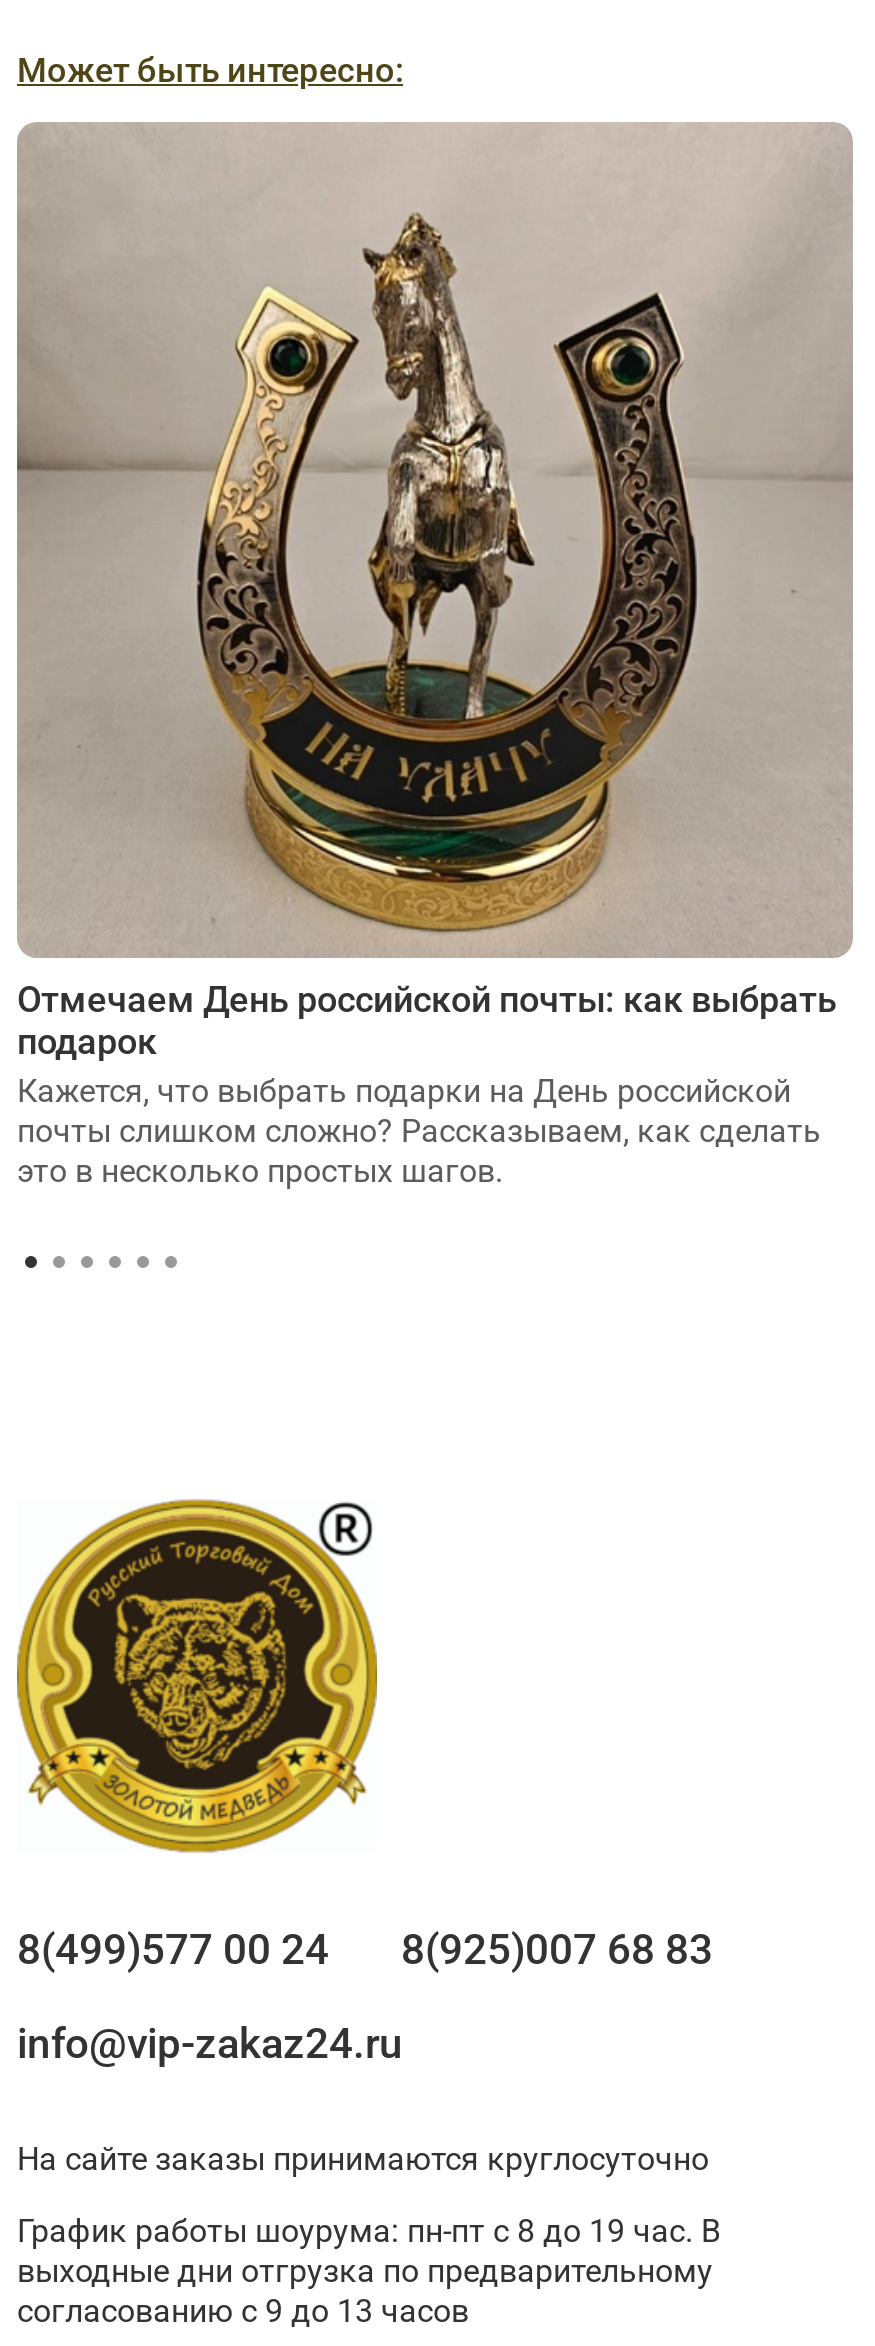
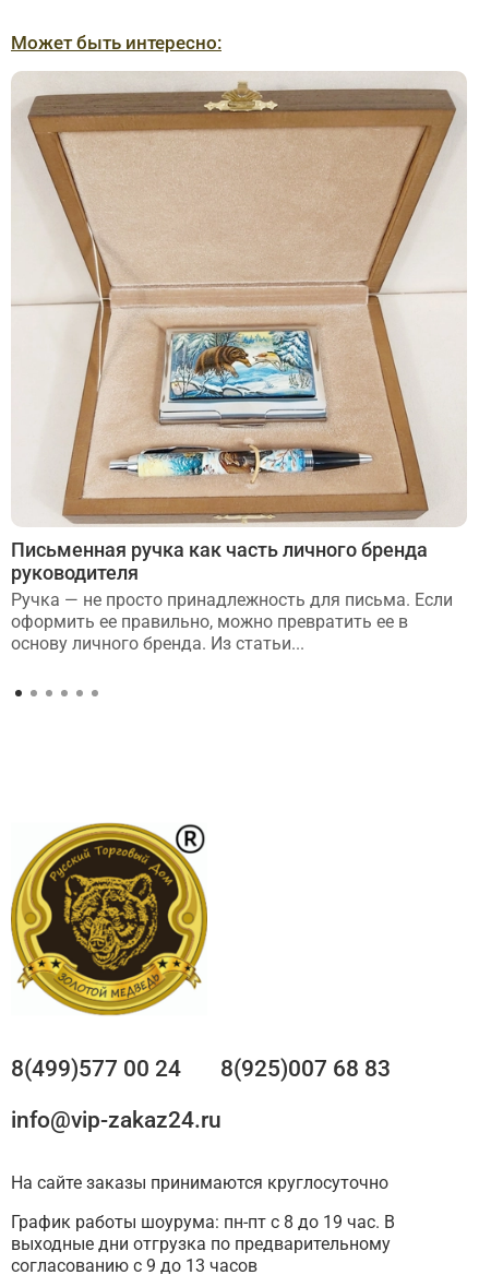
- [image]
- Отмечаем День российской почты: как выбрать
- подарок
- Кажется, что выбрать подарки на День российской
- почты слишком сложно? Рассказываем, как сделать
- это в несколько простых шагов.
+ [image]
+ Письменная ручка как часть личного бренда
+ руководителя
+ Ручка — не просто принадлежность для письма. Если
+ оформить ее правильно, можно превратить ее в
+ основу личного бренда. Из статьи...
